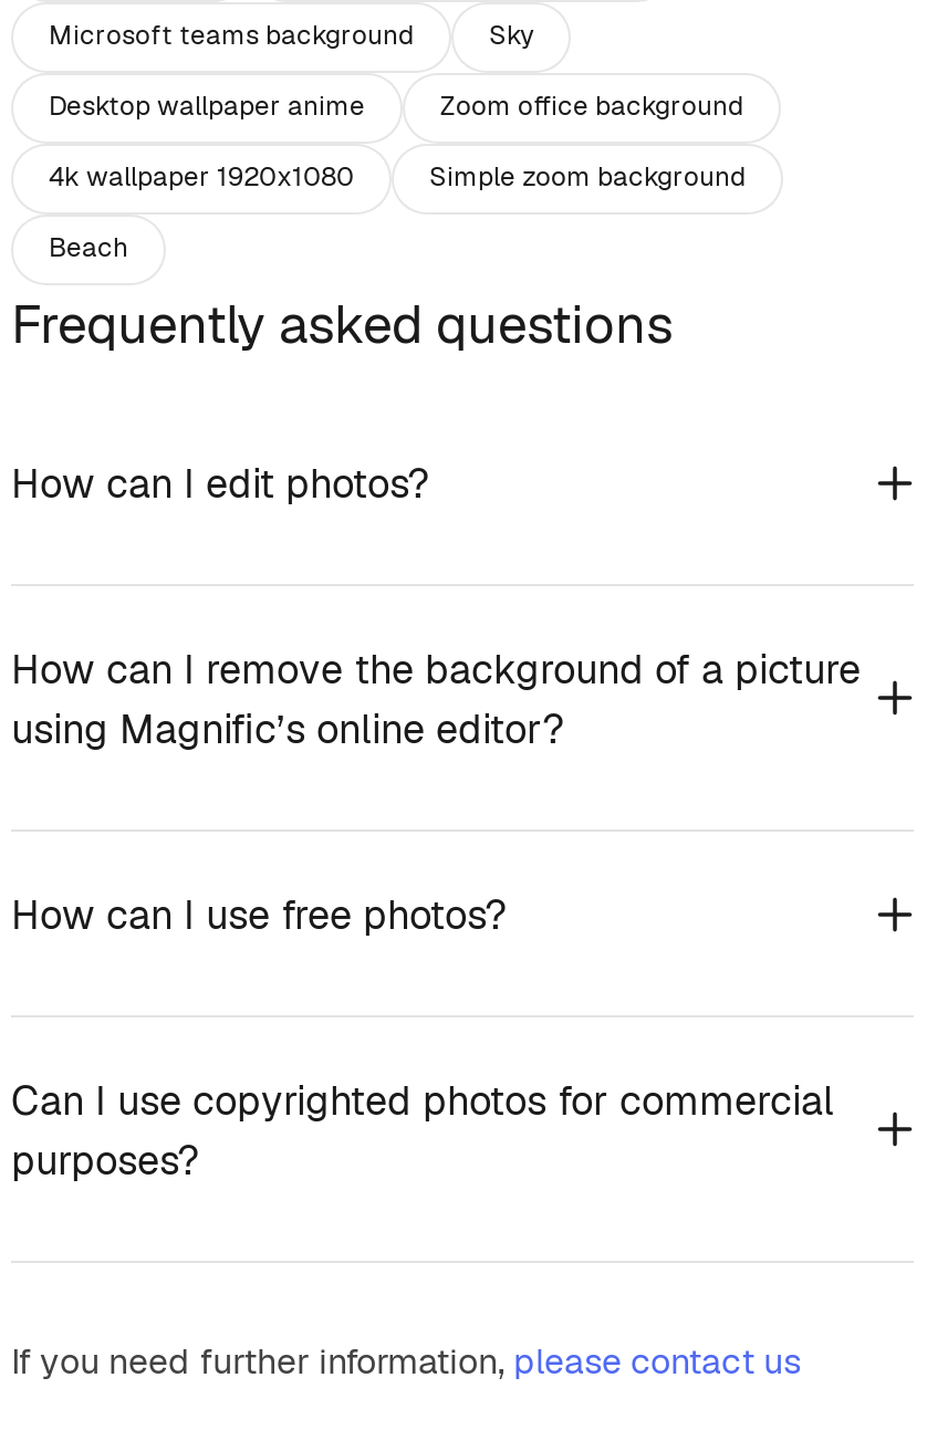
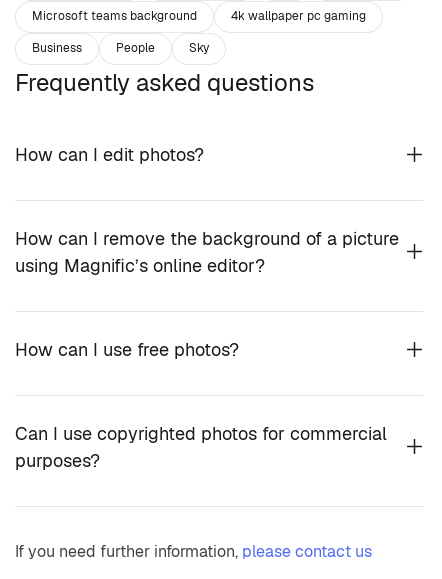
moved down: Sky

+ 4k wallpaper pc gaming
+ Business
+ People

- Desktop wallpaper anime
- Zoom office background
- 4k wallpaper 1920x1080
- Simple zoom background
- Beach
